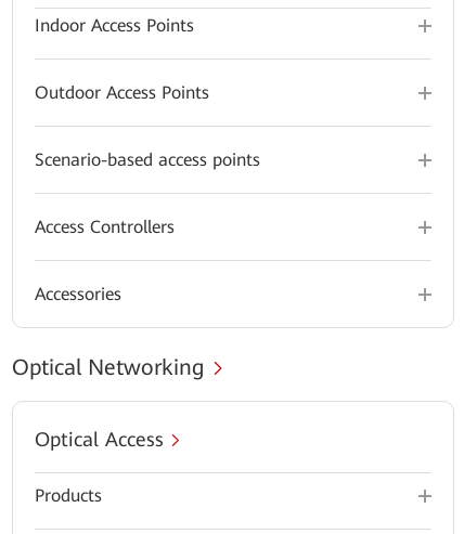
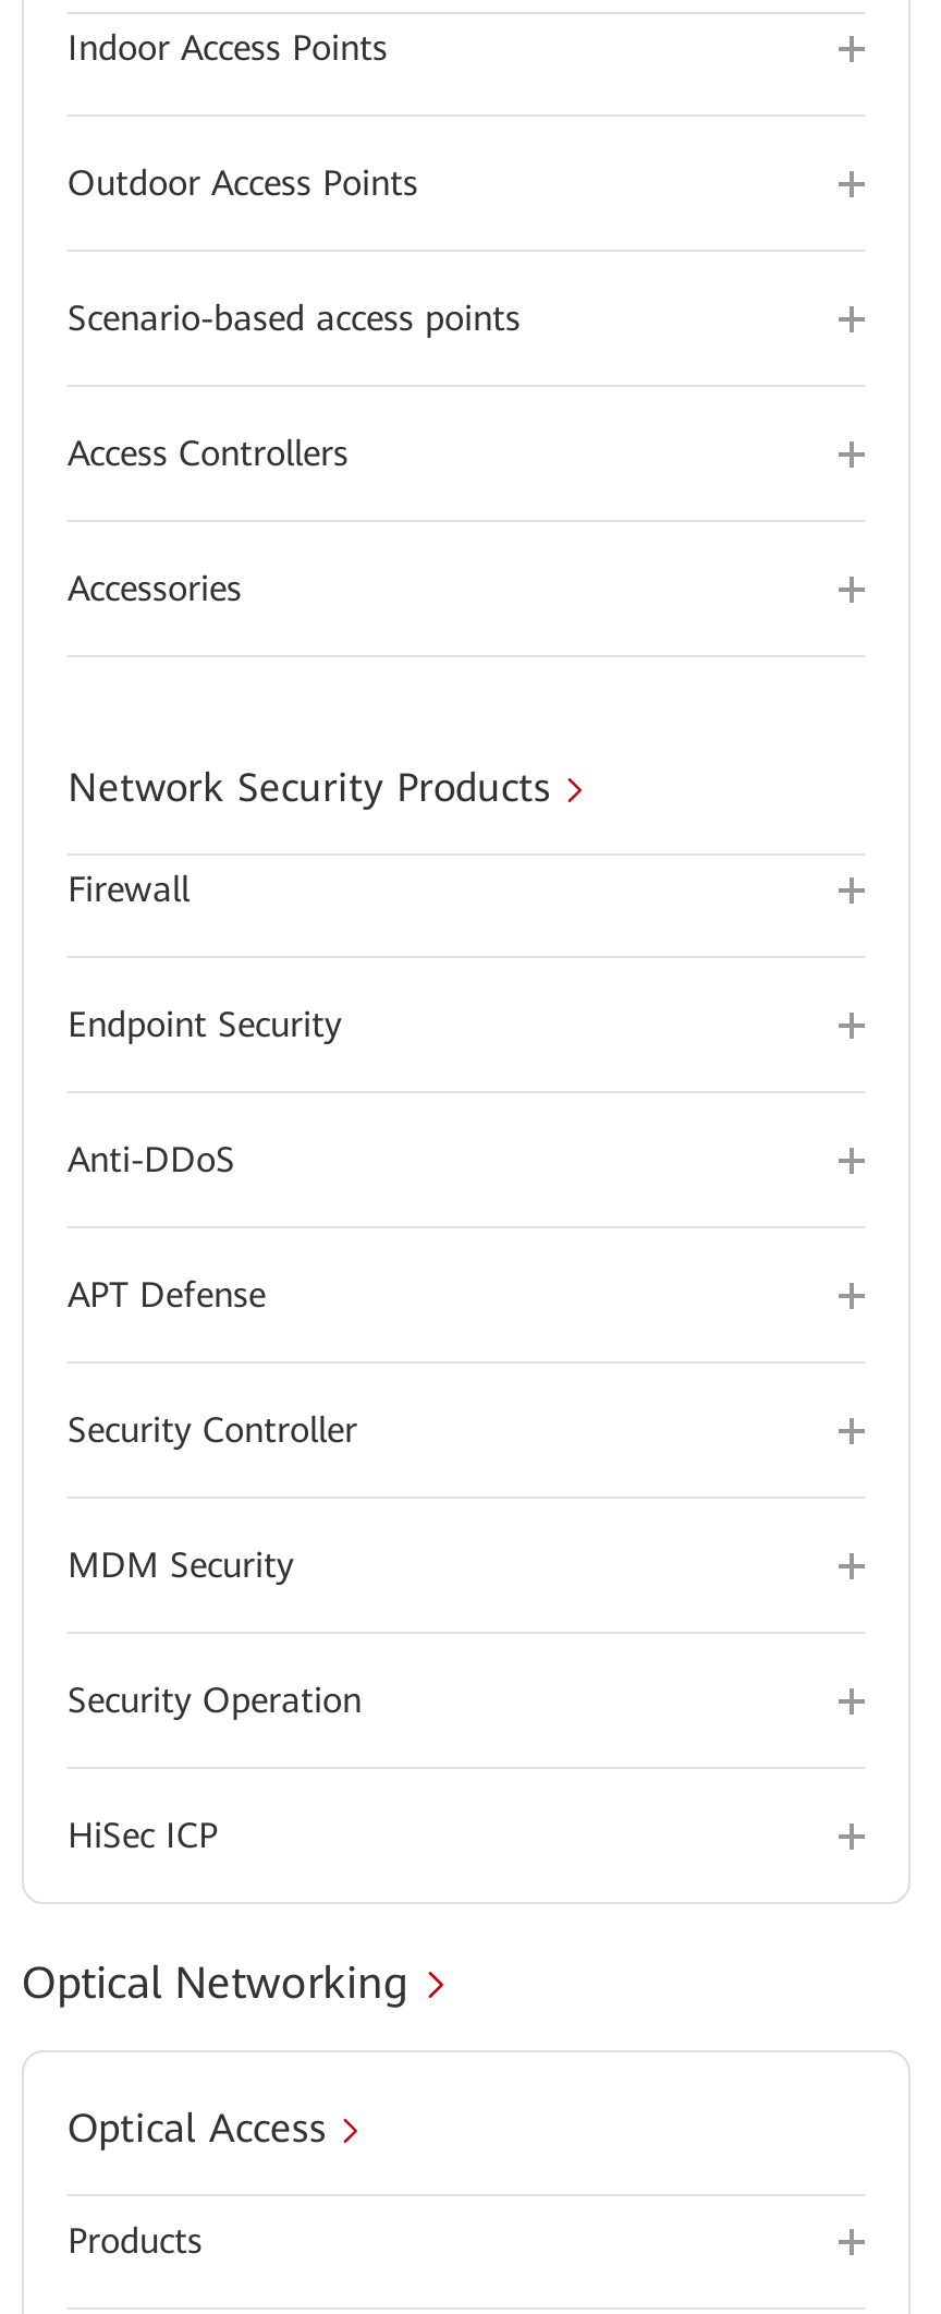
+ Network Security Products
+ Firewall
+ Endpoint Security
+ Anti-DDoS
+ APT Defense
+ Security Controller
+ MDM Security
+ Security Operation
+ HiSec ICP
